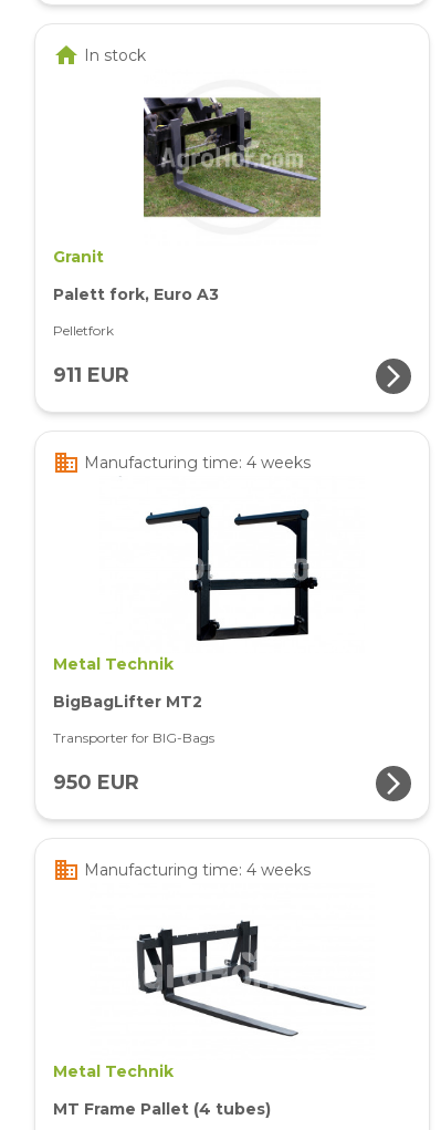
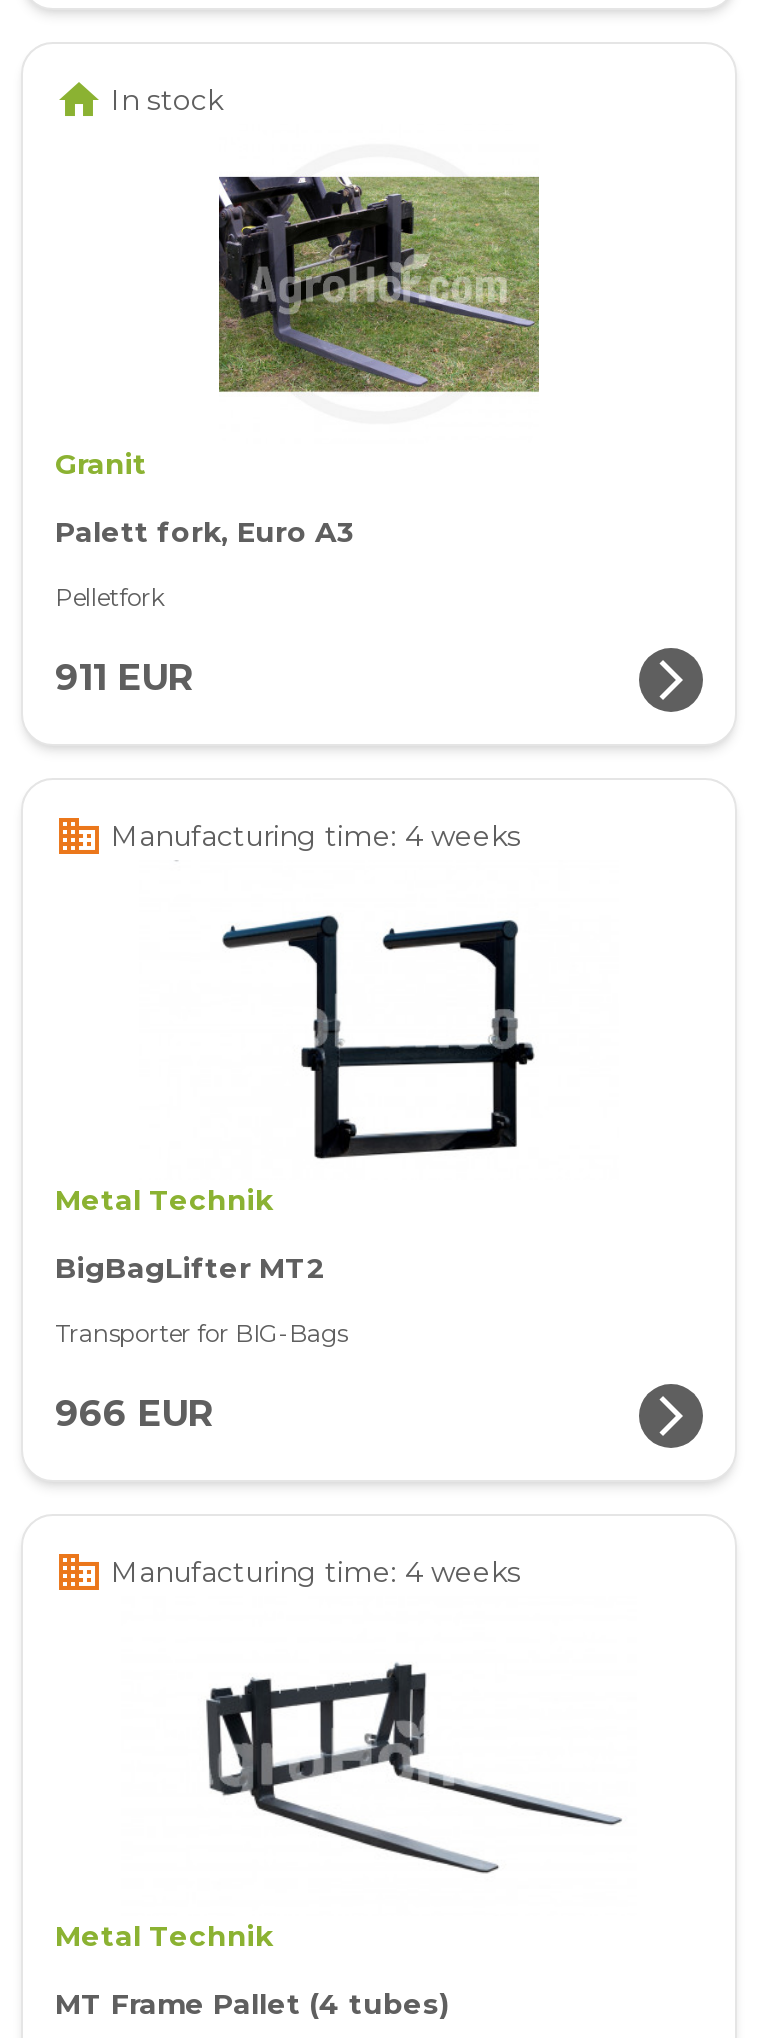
- 950 EUR
+ 966 EUR
